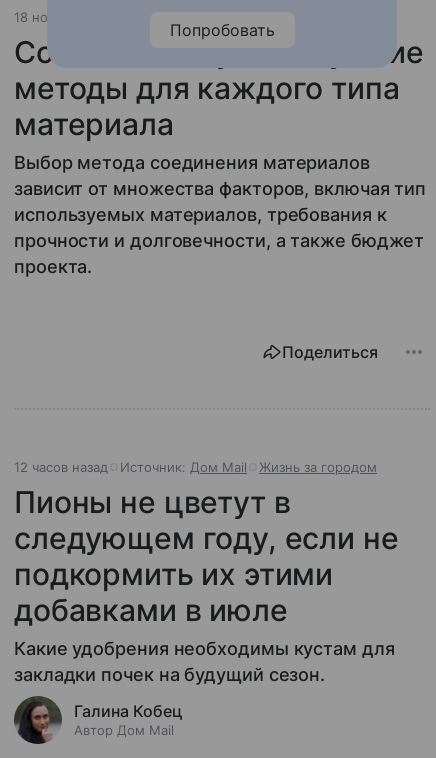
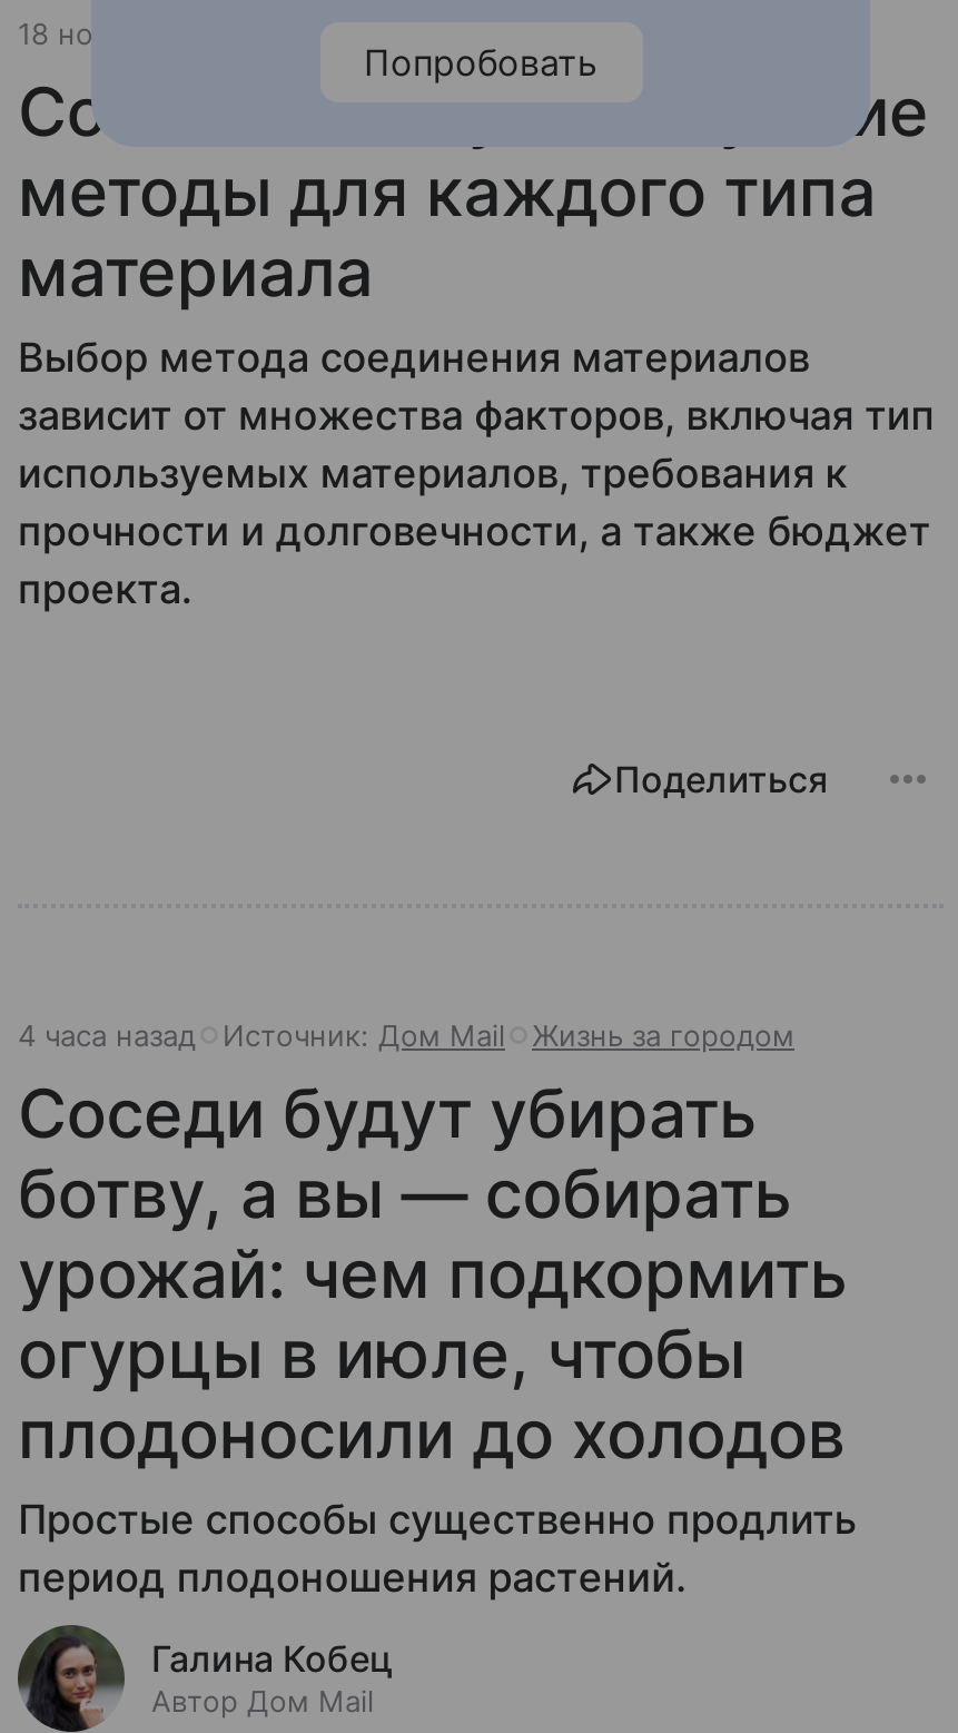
- 12 часов назад Источник: Дом Mail Жизнь за городом
+ 4 часа назад Источник: Дом Mail Жизнь за городом

- Пионы не цветут в
- следующем году, если не
- подкормить их этими
- добавками в июле
- Какие удобрения необходимы кустам для
- закладки почек на будущий сезон.
+ Соседи будут убирать
+ ботву, а вы — собирать
+ урожай: чем подкормить
+ огурцы в июле, чтобы
+ плодоносили до холодов
+ Простые способы существенно продлить
+ период плодоношения растений.
